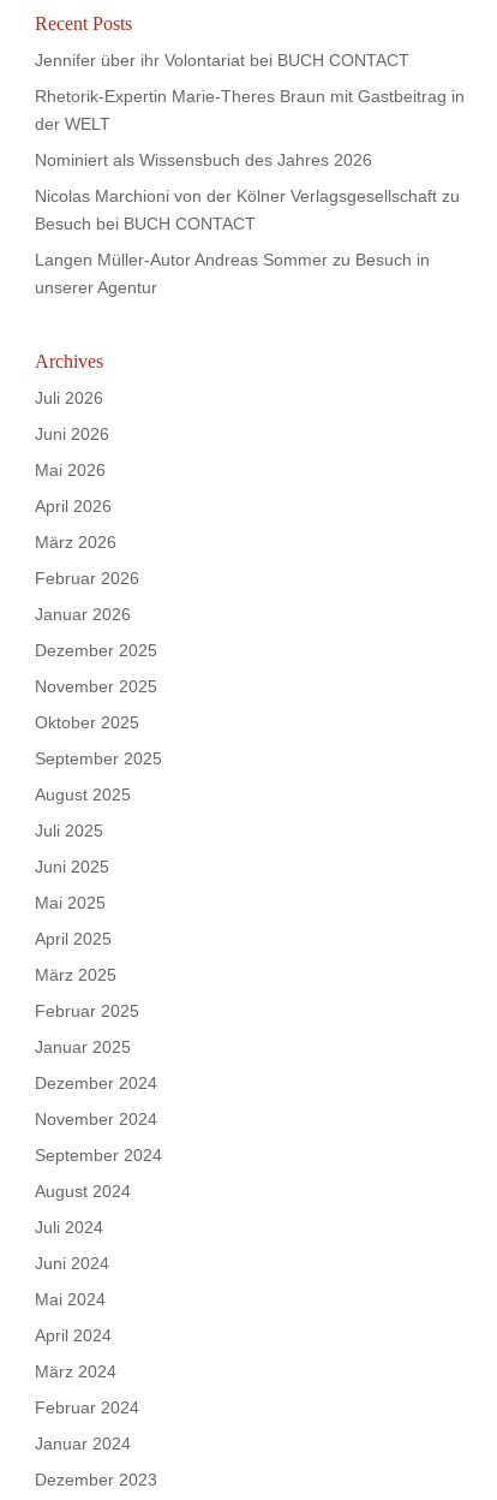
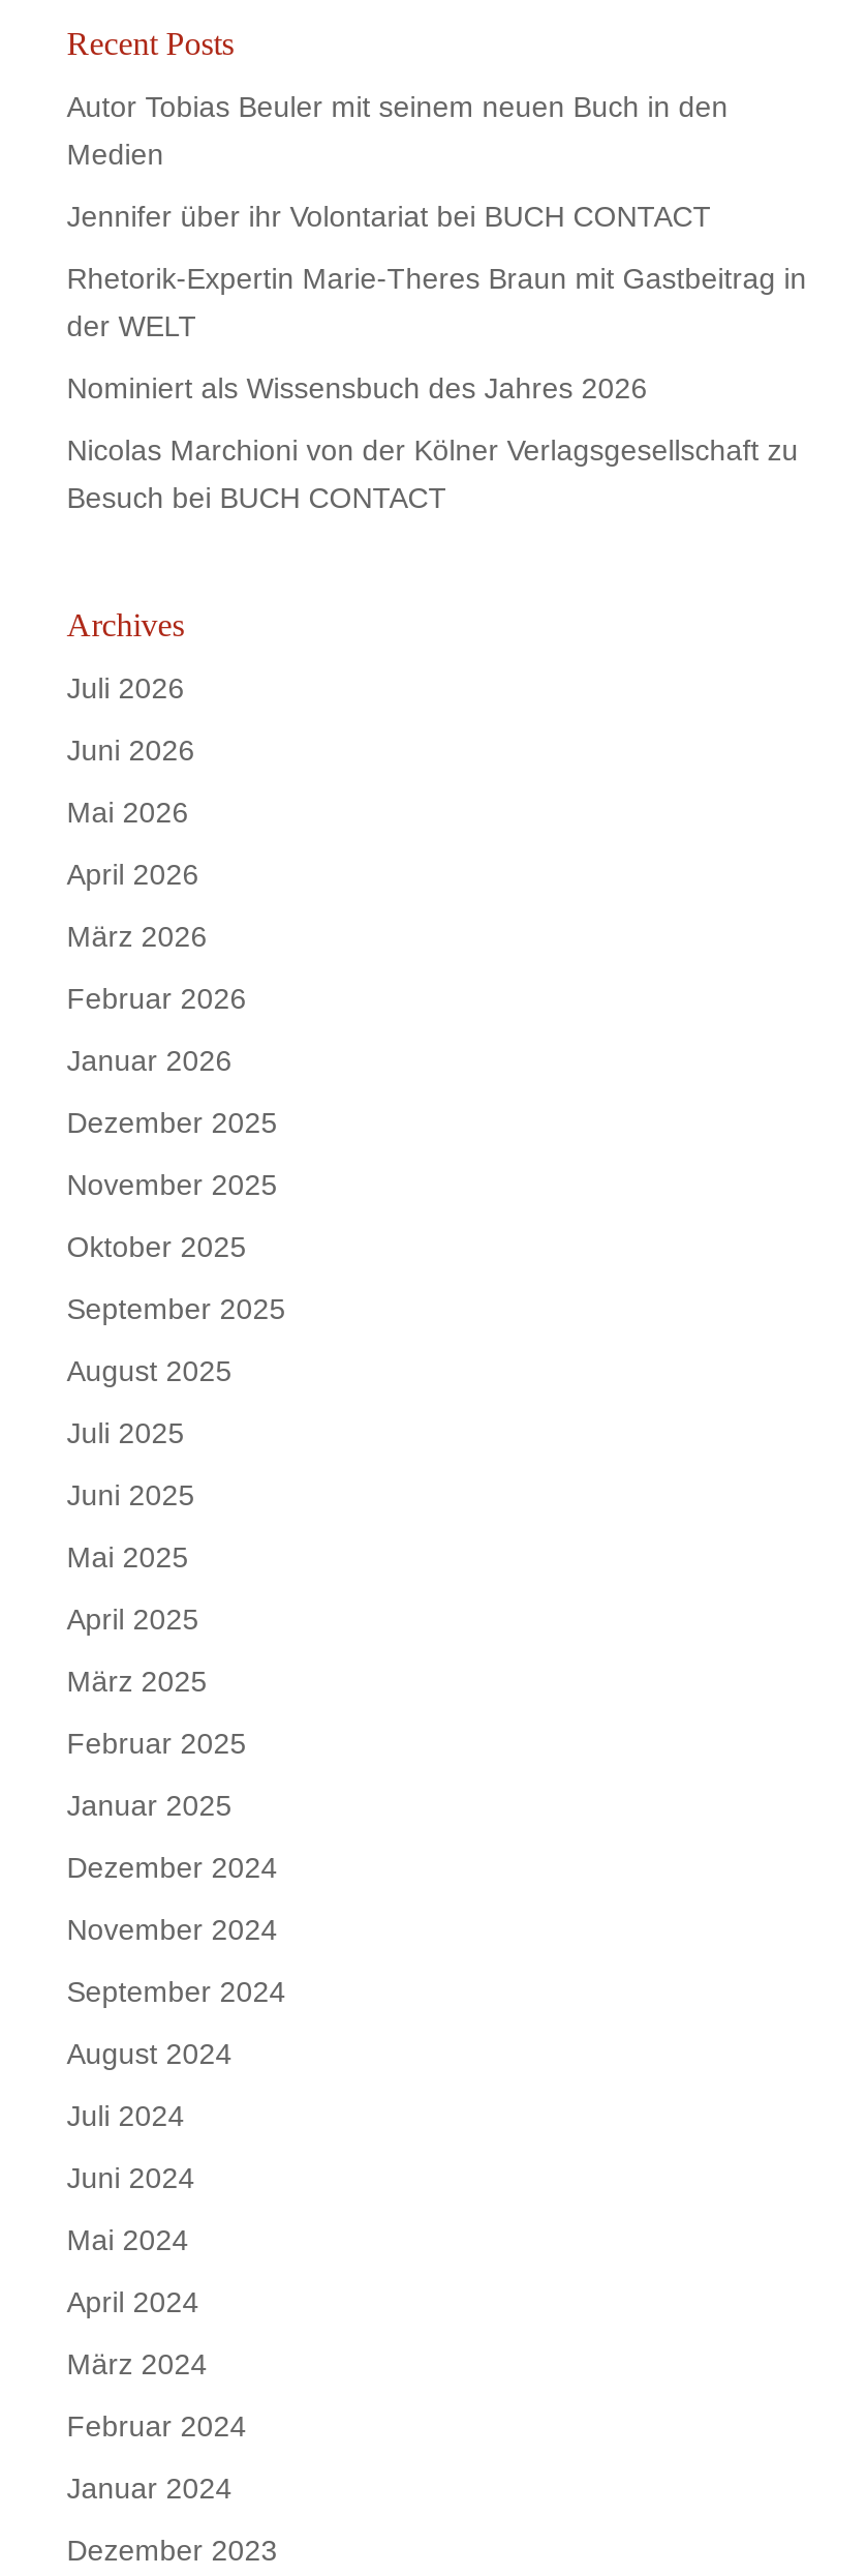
+ Autor Tobias Beuler mit seinem neuen Buch in den
+ Medien

moved down: Jennifer über ihr Volontariat bei BUCH CONTACT | Rhetorik-Expertin Marie-Theres Braun mit Gastbeitrag in | der WELT | Nominiert als Wissensbuch des Jahres 2026 | Nicolas Marchioni von der Kölner Verlagsgesellschaft zu | Besuch bei BUCH CONTACT

- Langen Müller-Autor Andreas Sommer zu Besuch in
- unserer Agentur
